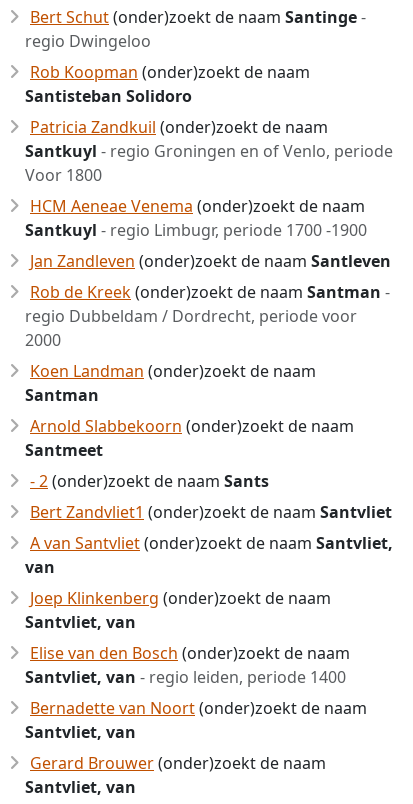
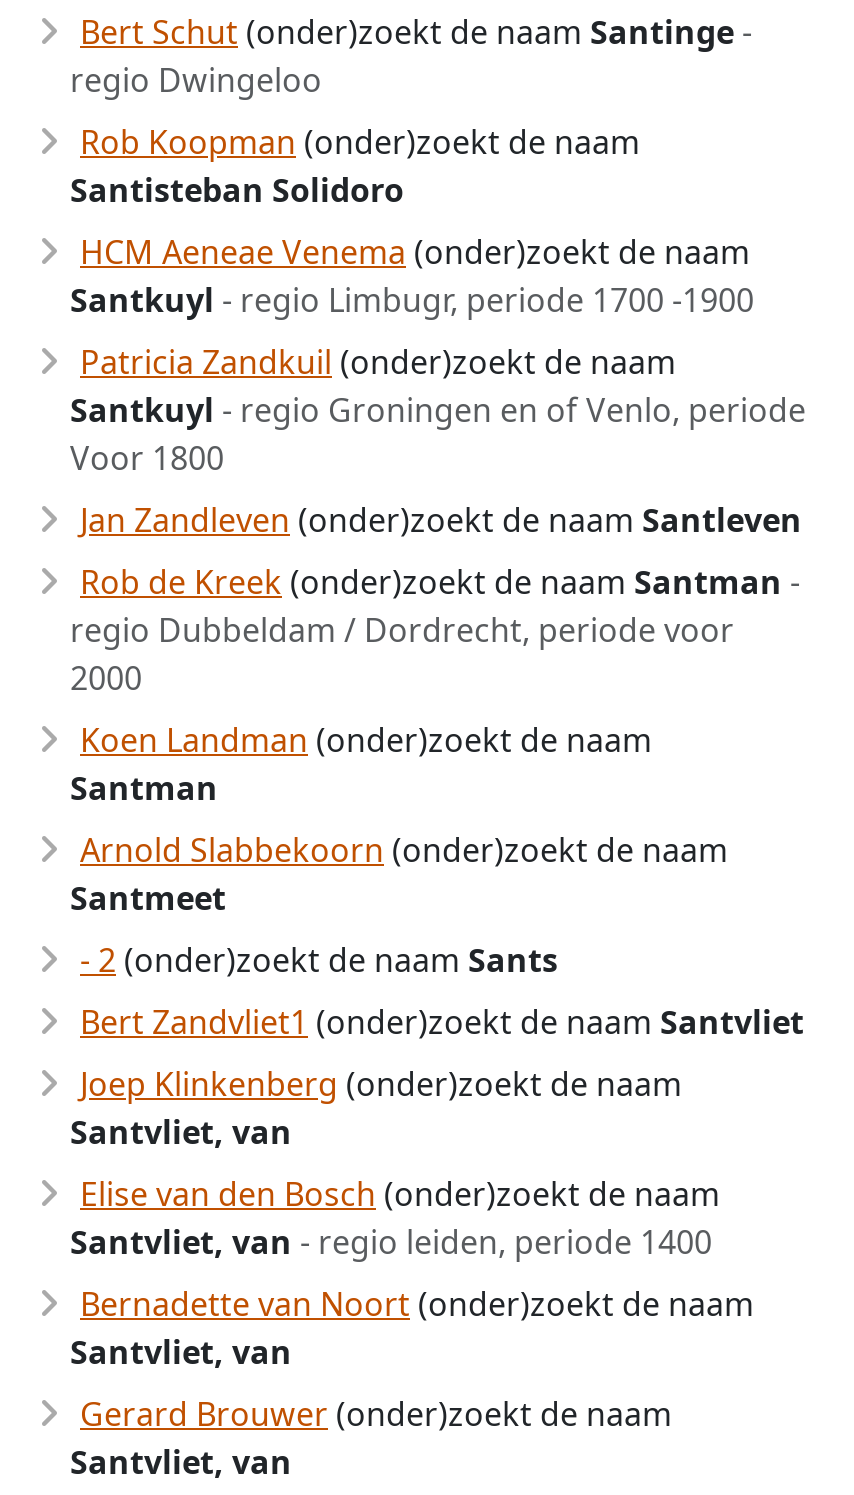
moved down: Patricia Zandkuil (onder)zoekt de naam | Santkuyl - regio Groningen en of Venlo, periode | Voor 1800

moved up: HCM Aeneae Venema (onder)zoekt de naam | Santkuyl - regio Limbugr, periode 1700 -1900

- A van Santvliet (onder)zoekt de naam Santvliet,
- van
